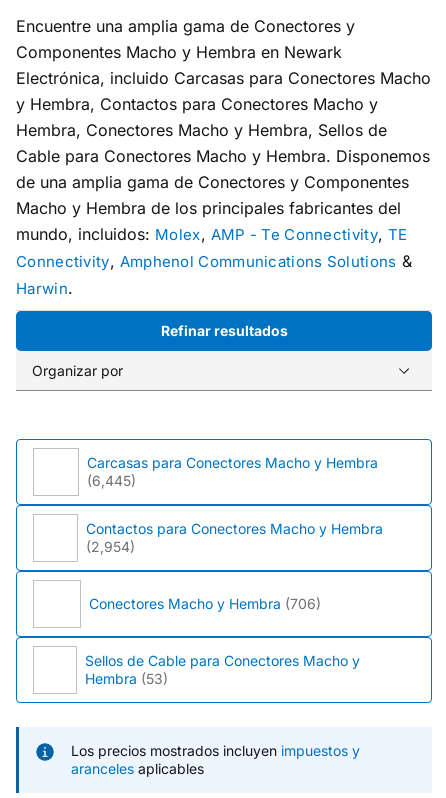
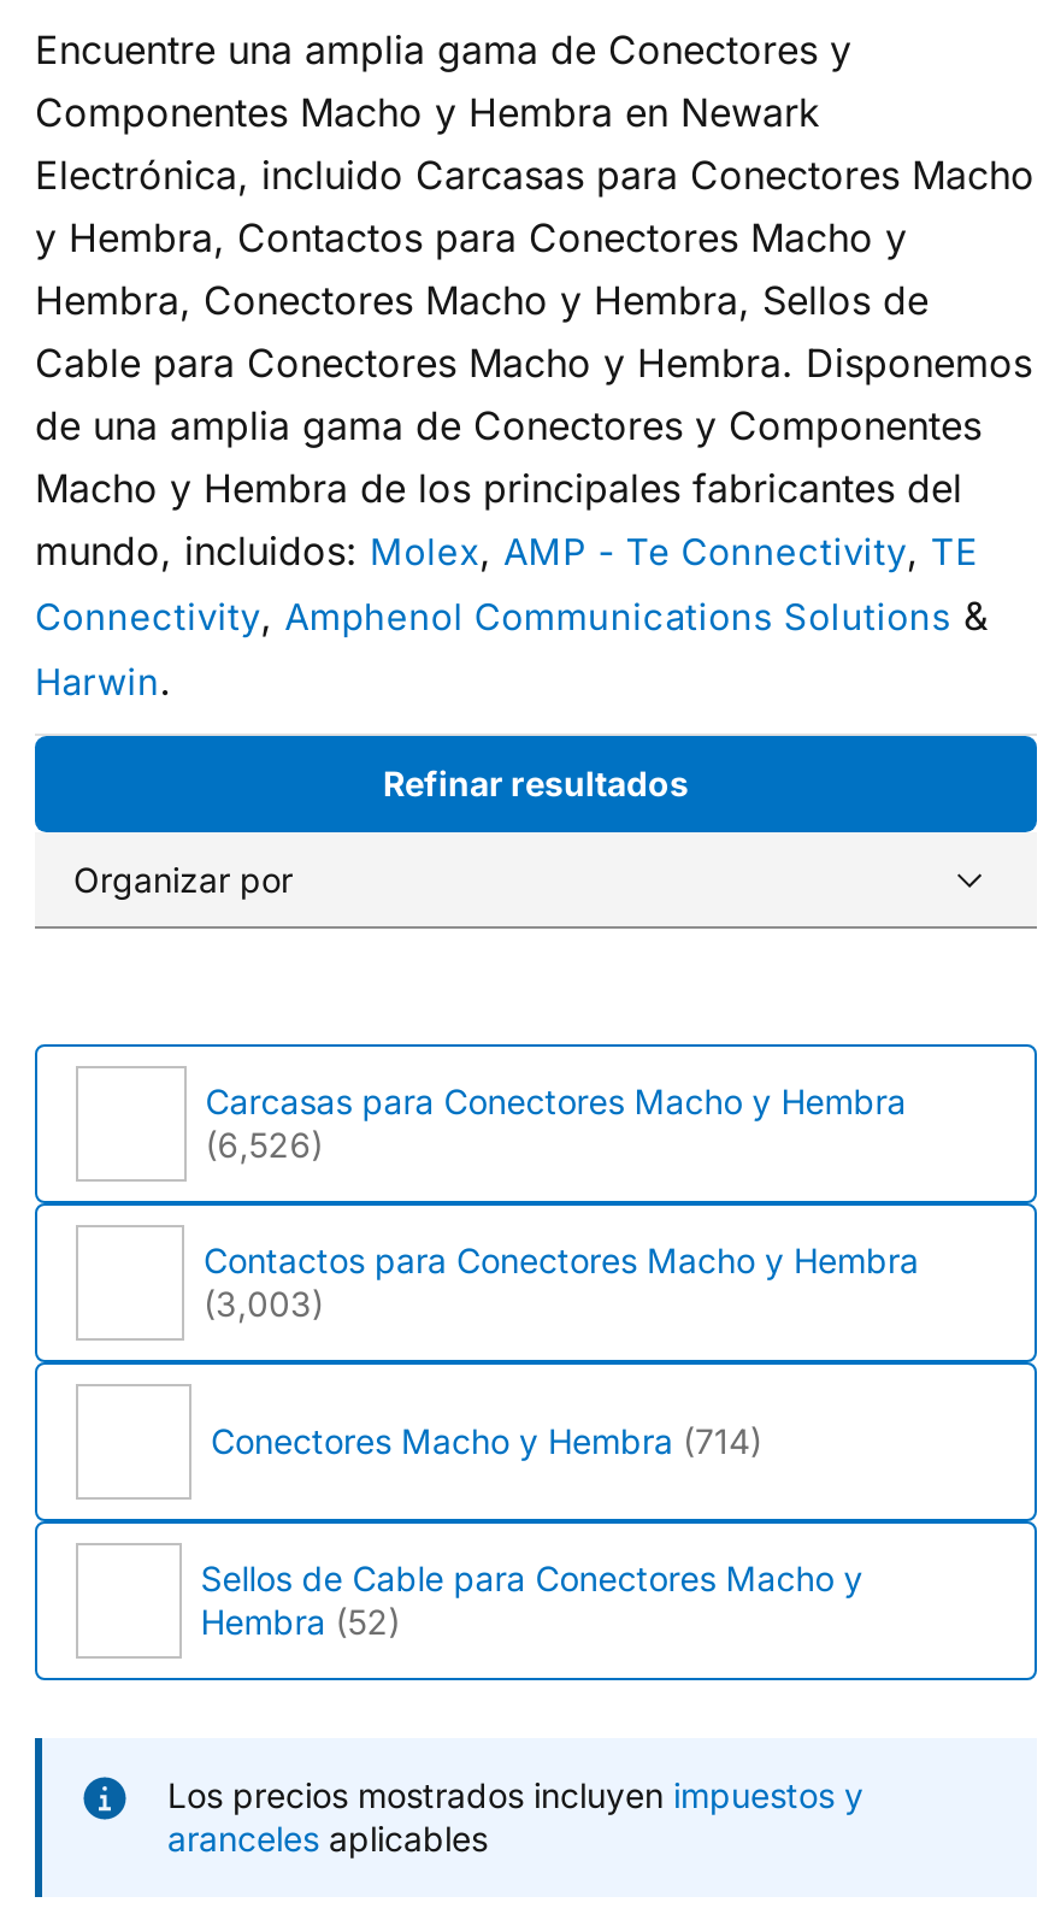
- (6,445)
+ (6,526)

- (2,954)
+ (3,003)

- Conectores Macho y Hembra (706)
+ Conectores Macho y Hembra (714)

- Hembra (53)
+ Hembra (52)
